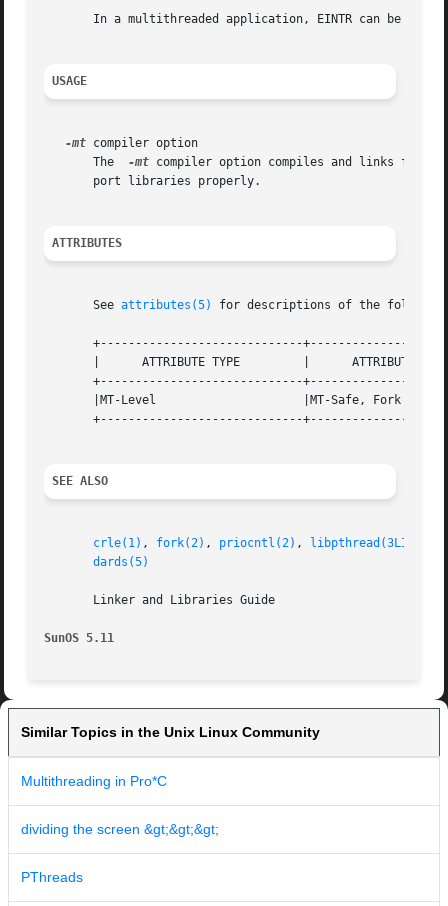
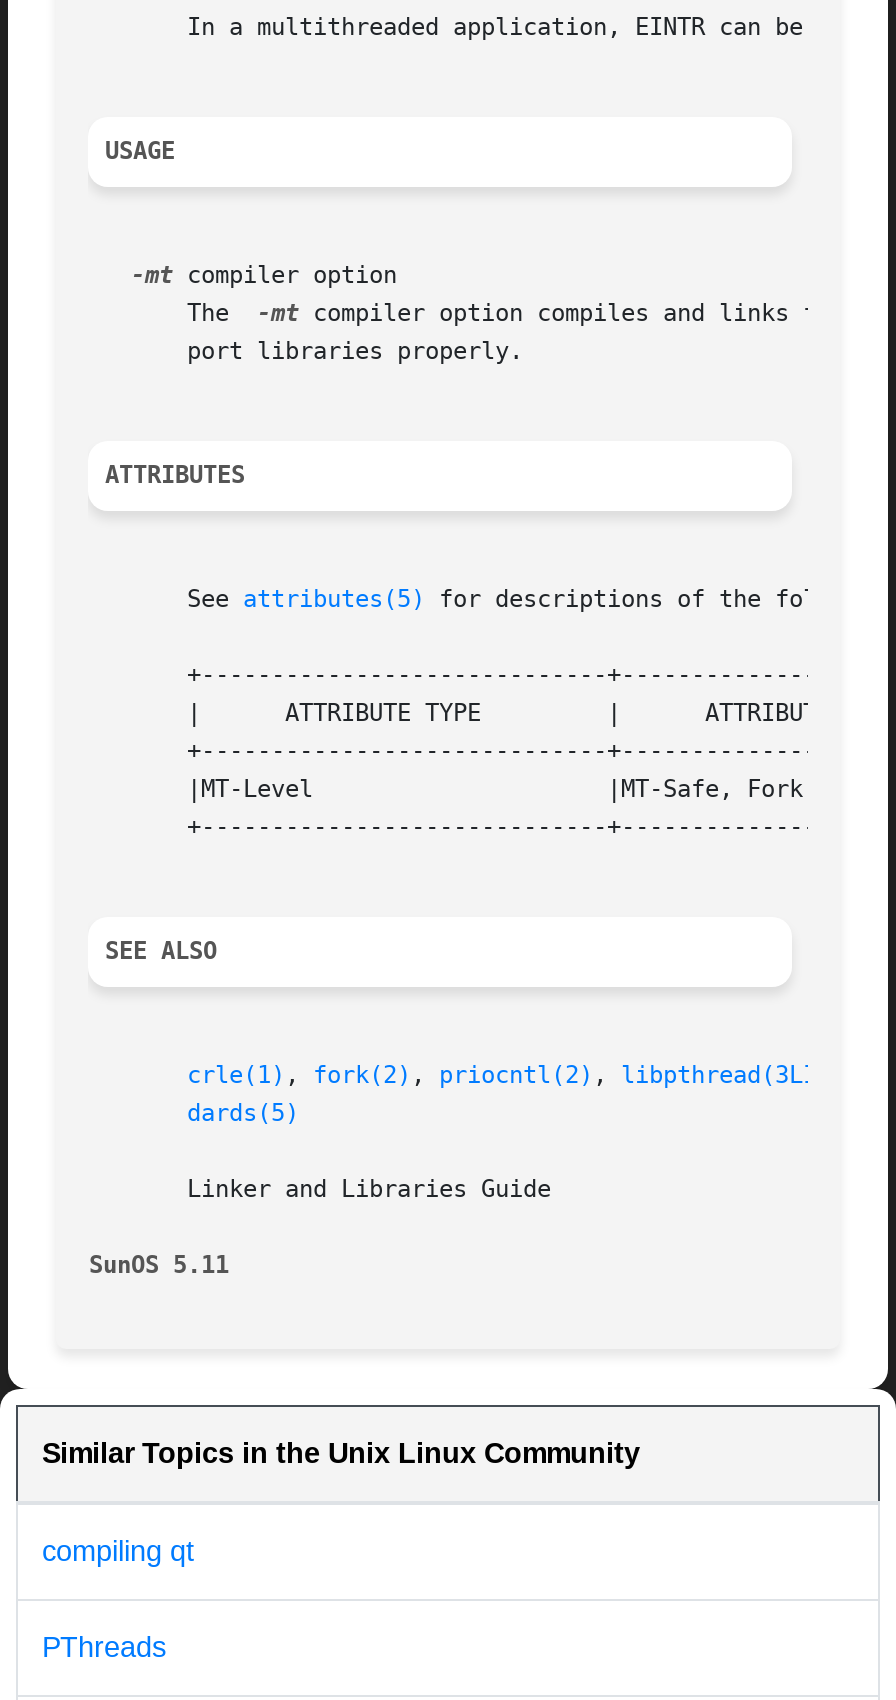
- Multithreading in Pro*C
- dividing the screen &gt;&gt;&gt;
+ compiling qt
